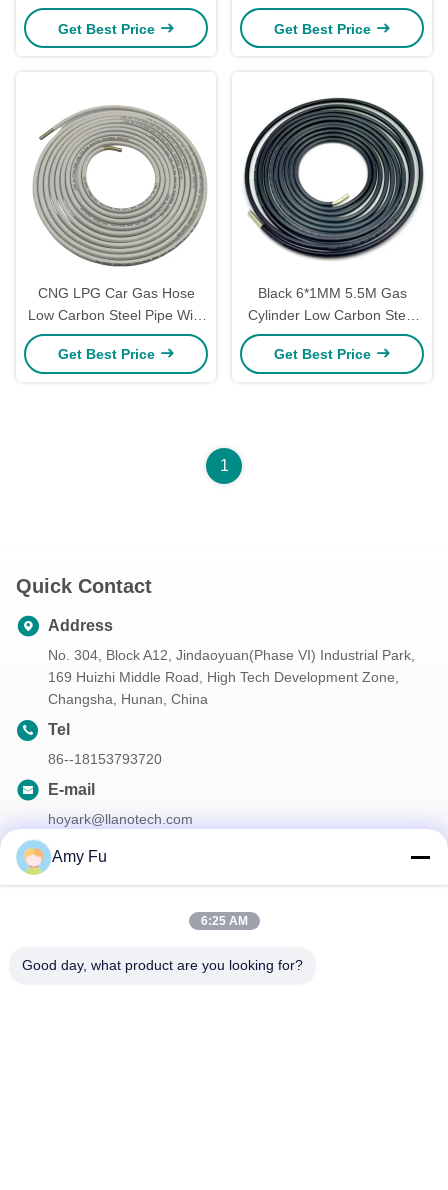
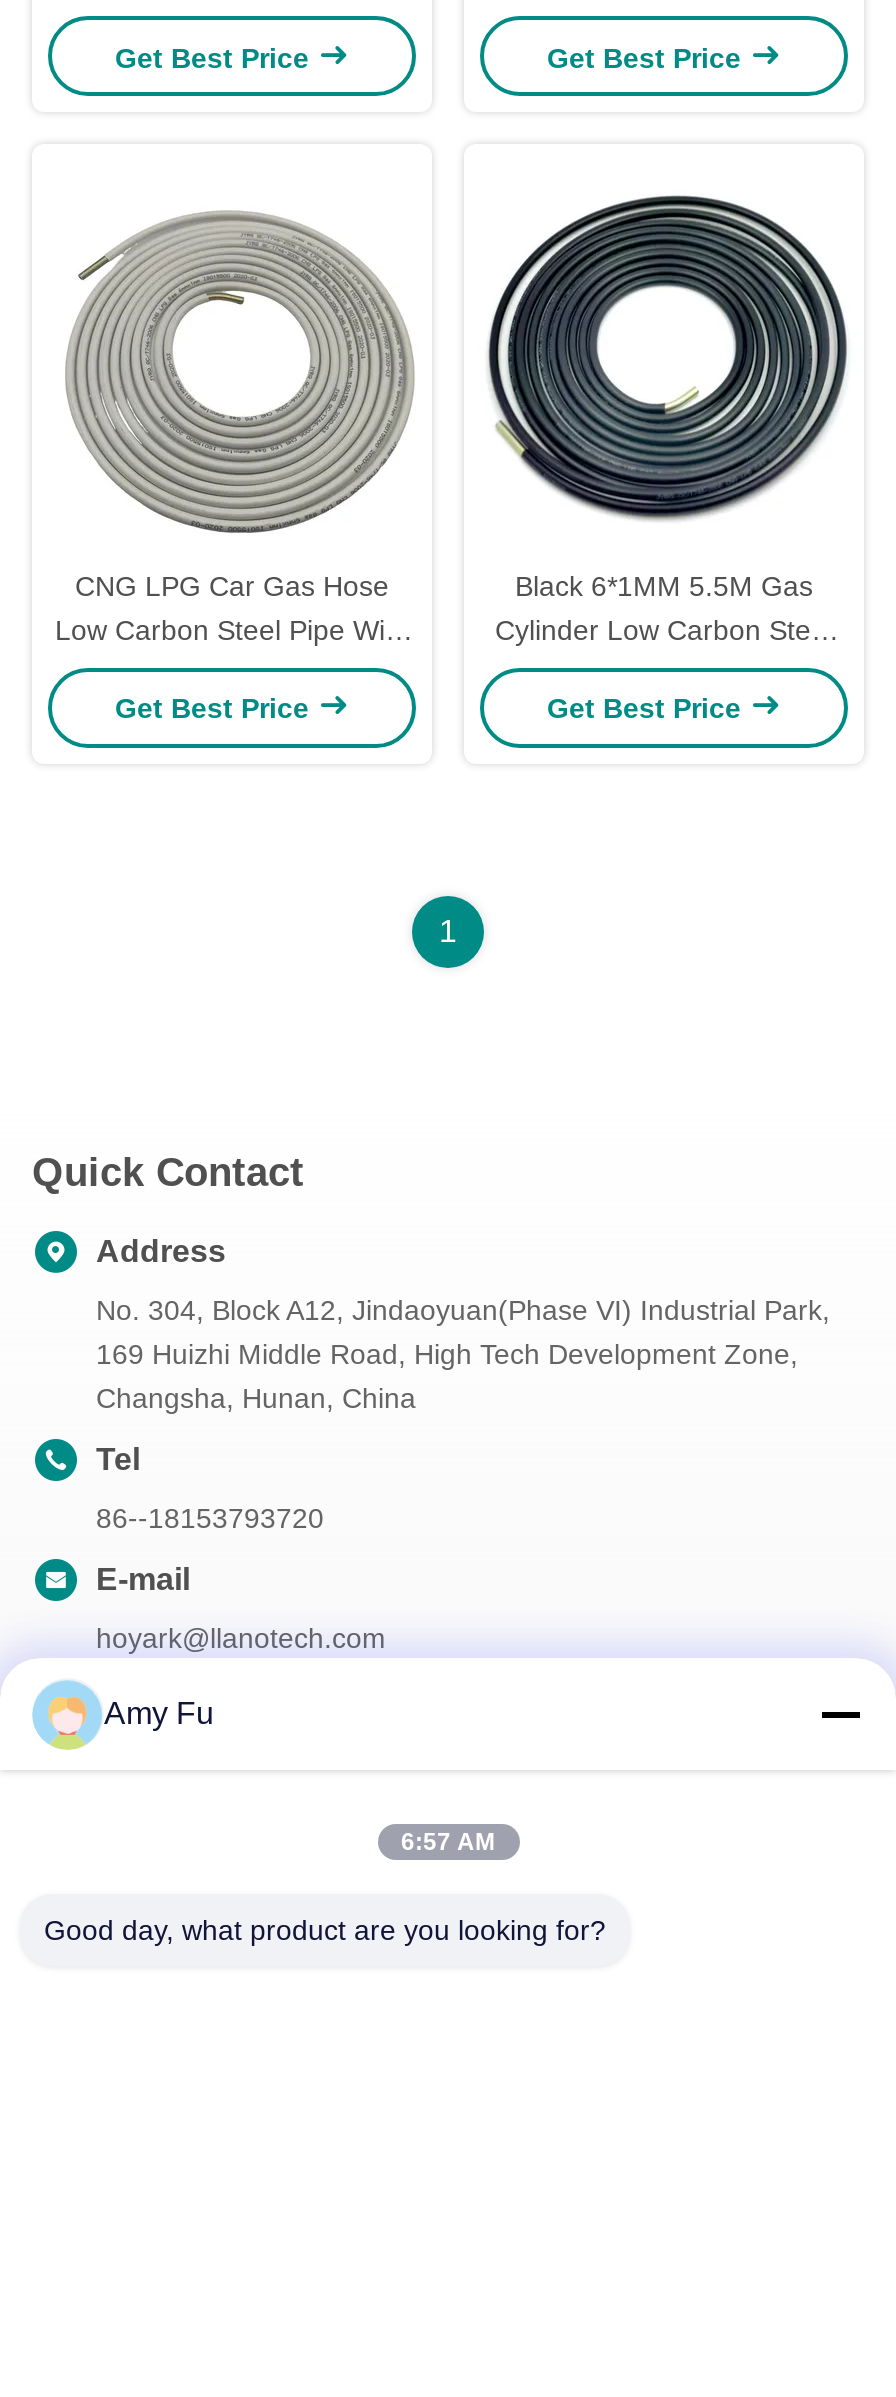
- 6:25 AM
+ 6:57 AM
